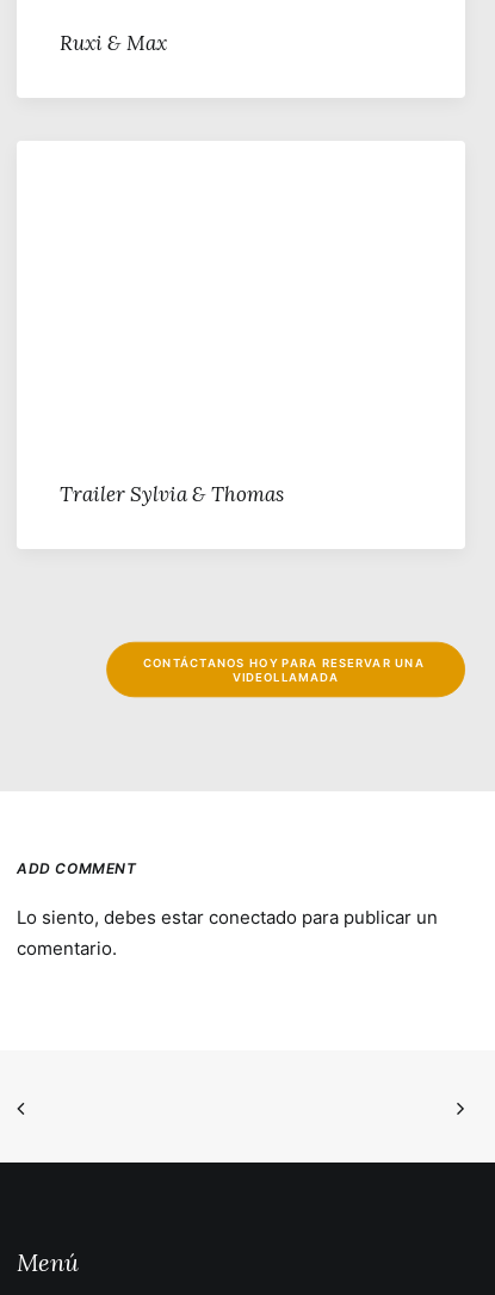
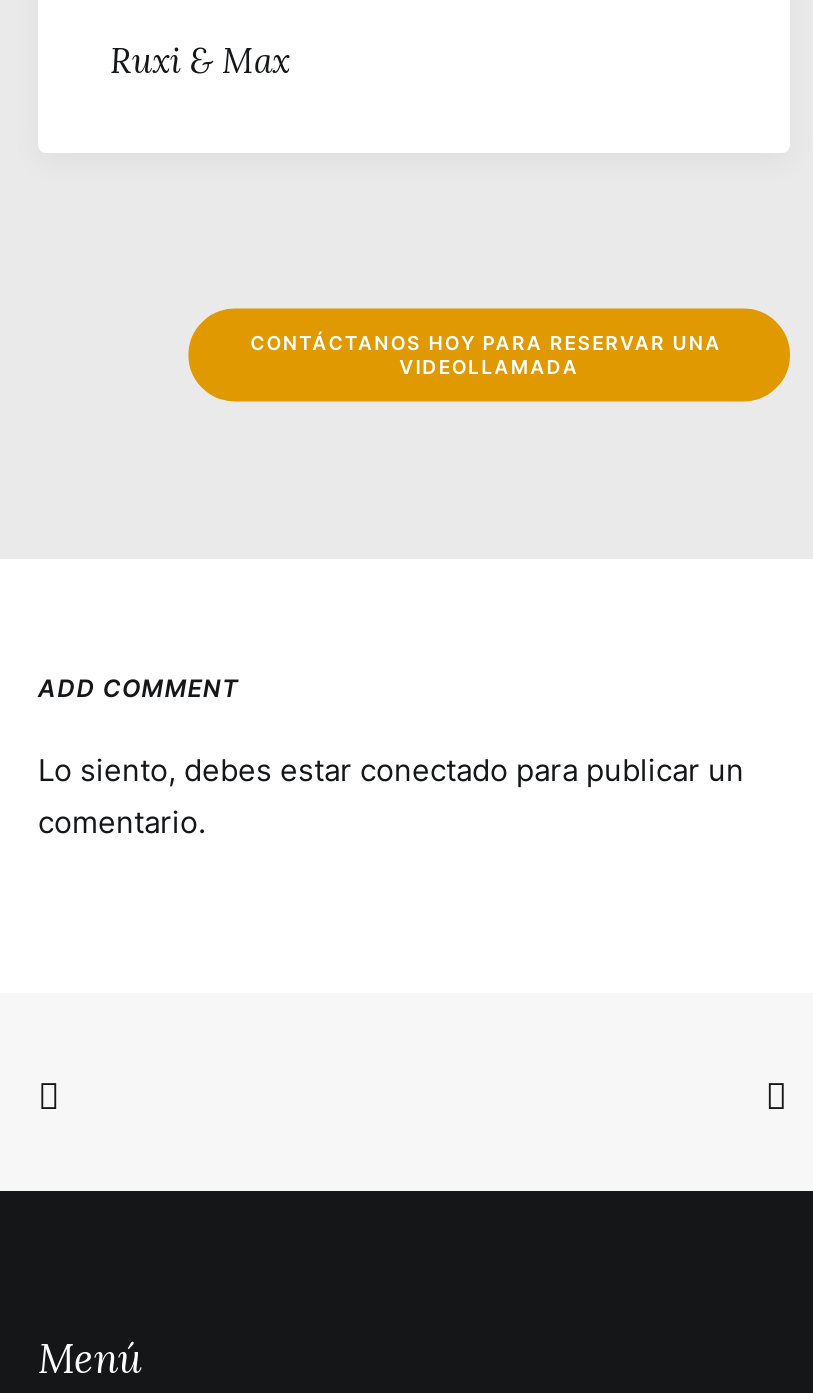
- Trailer Sylvia & Thomas
